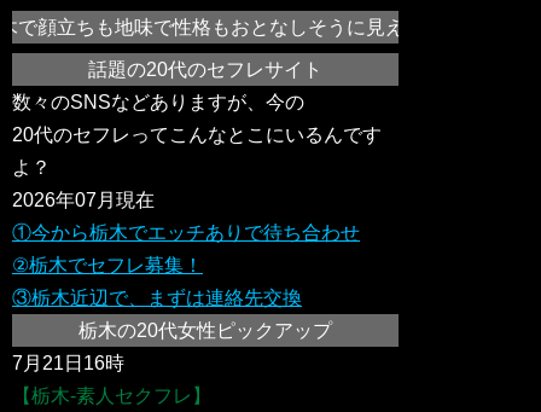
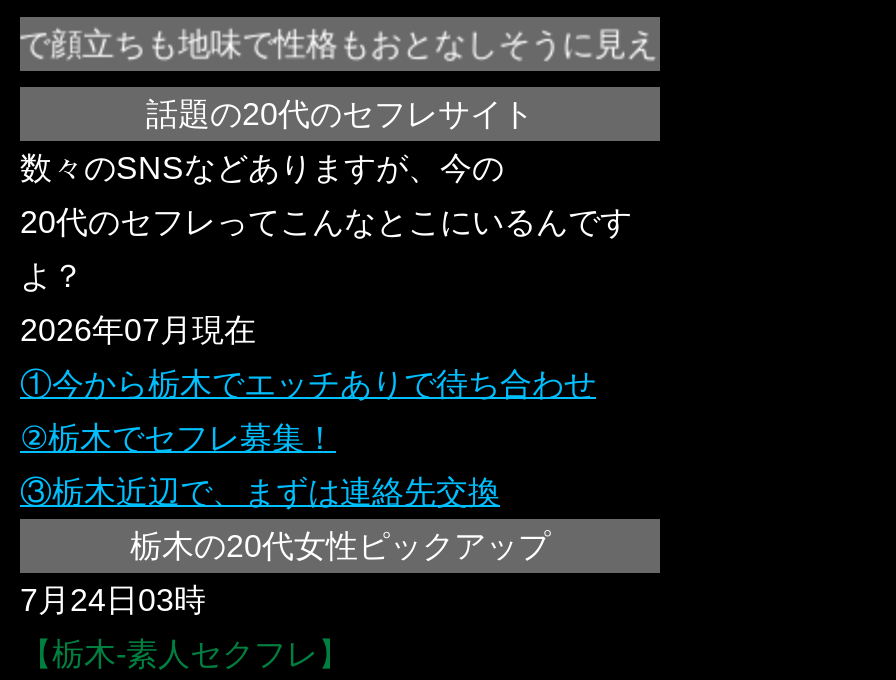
- 7月21日16時
+ 7月24日03時
